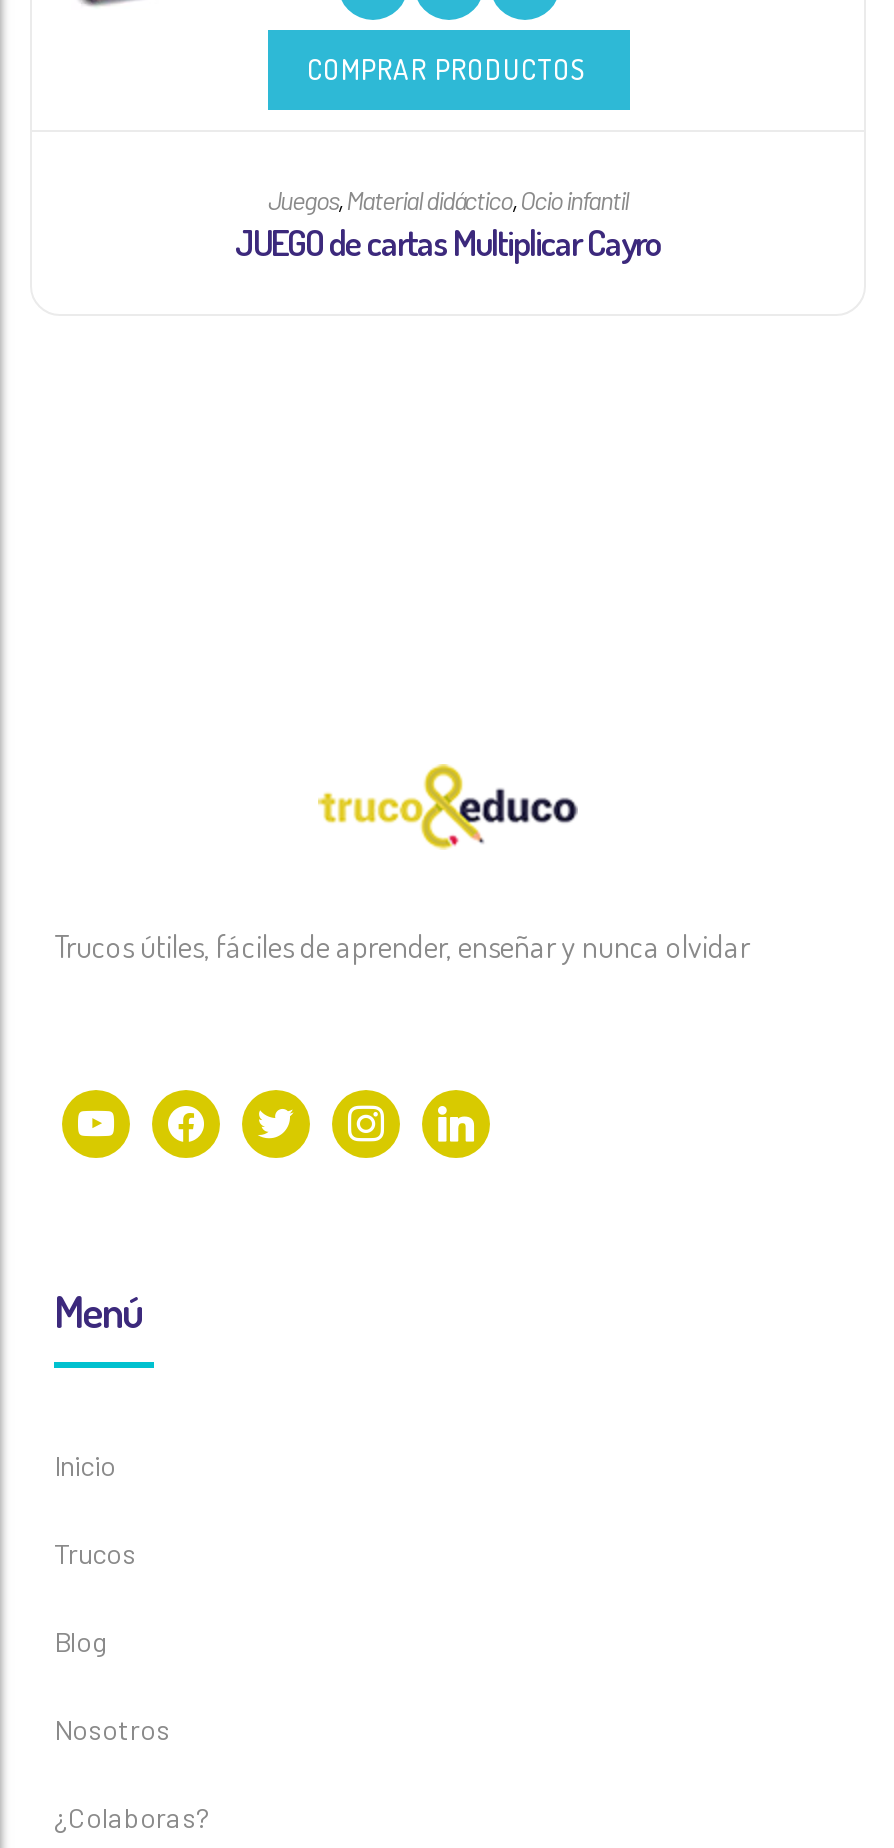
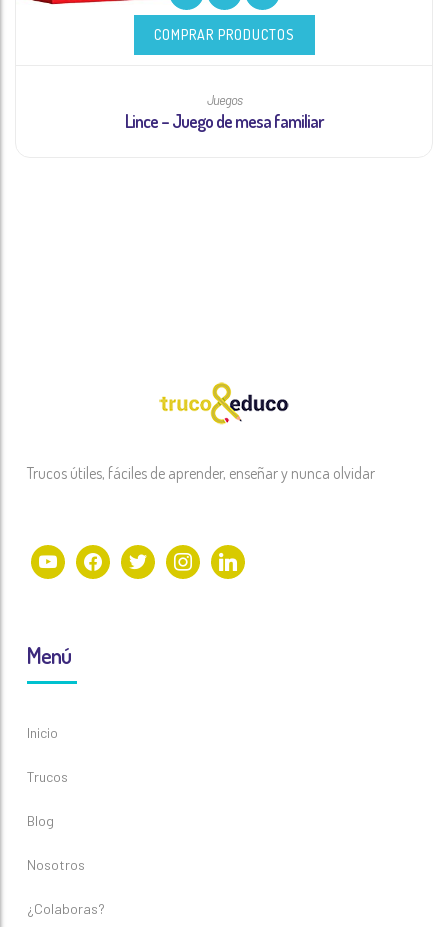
- Juegos, Material didáctico, Ocio infantil
- JUEGO de cartas Multiplicar Cayro
+ Juegos
+ Lince – Juego de mesa familiar
